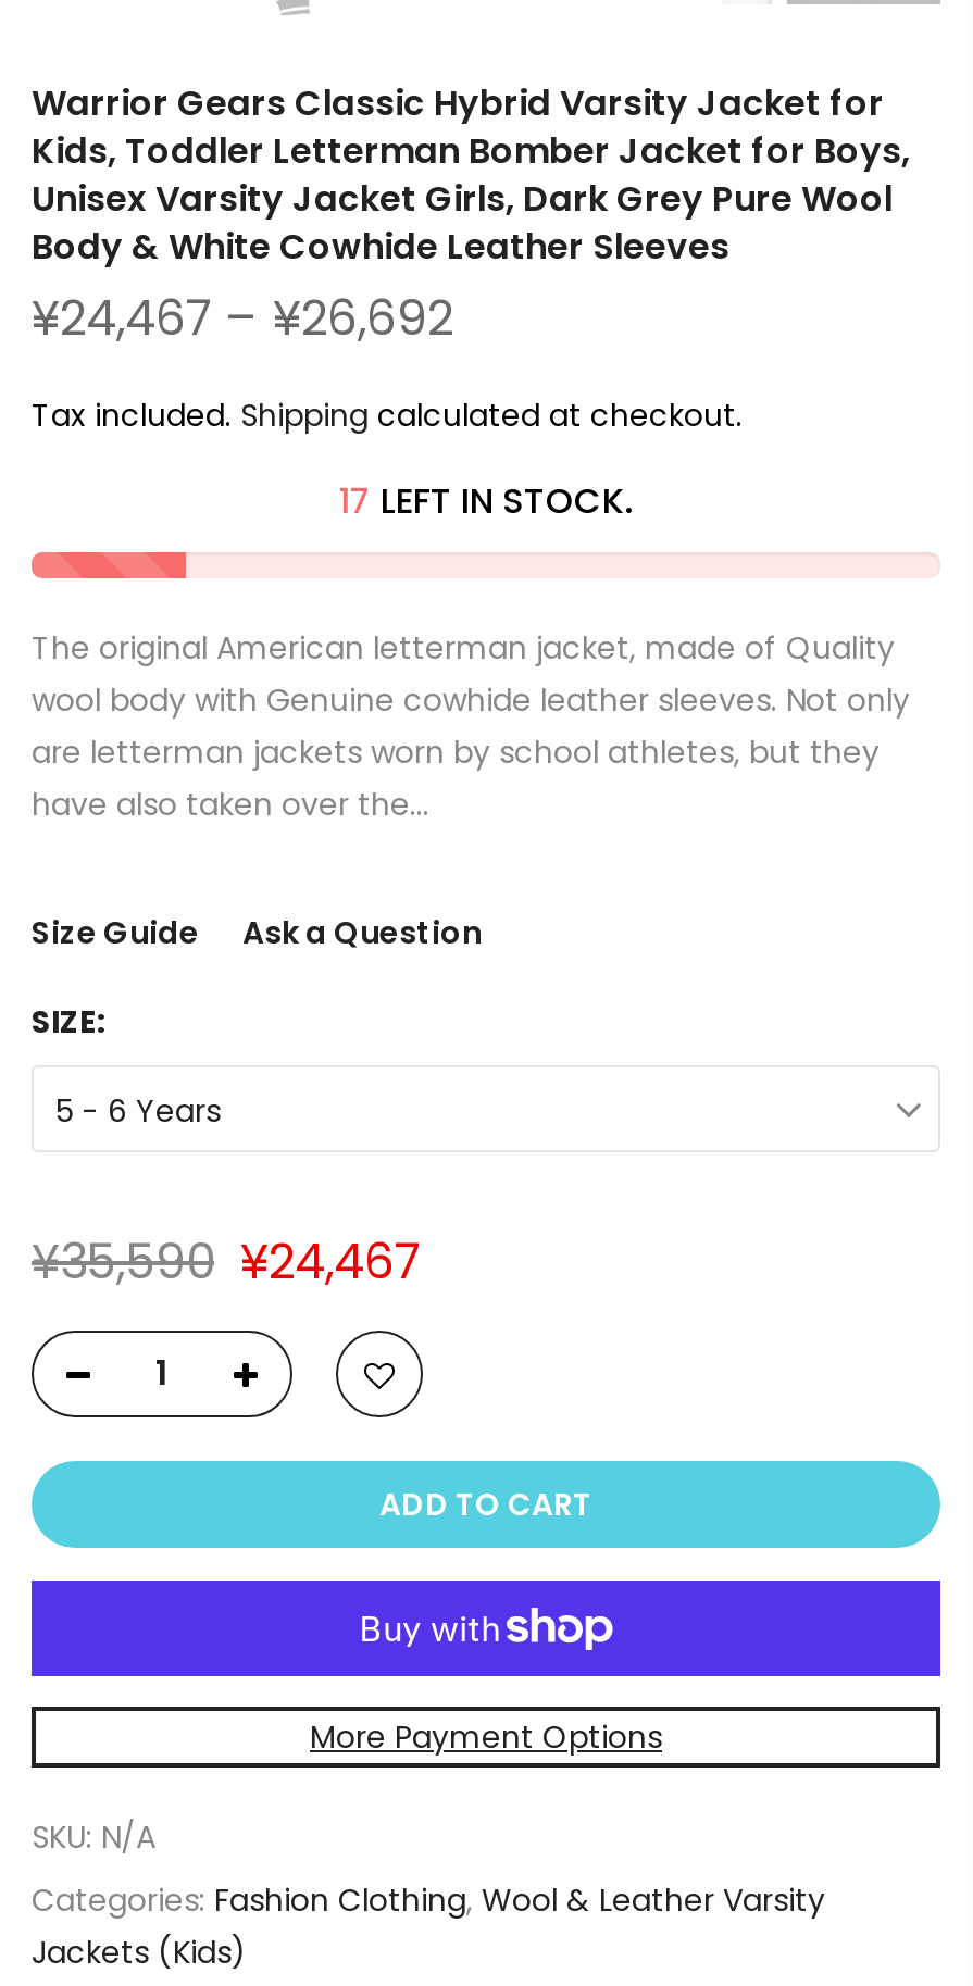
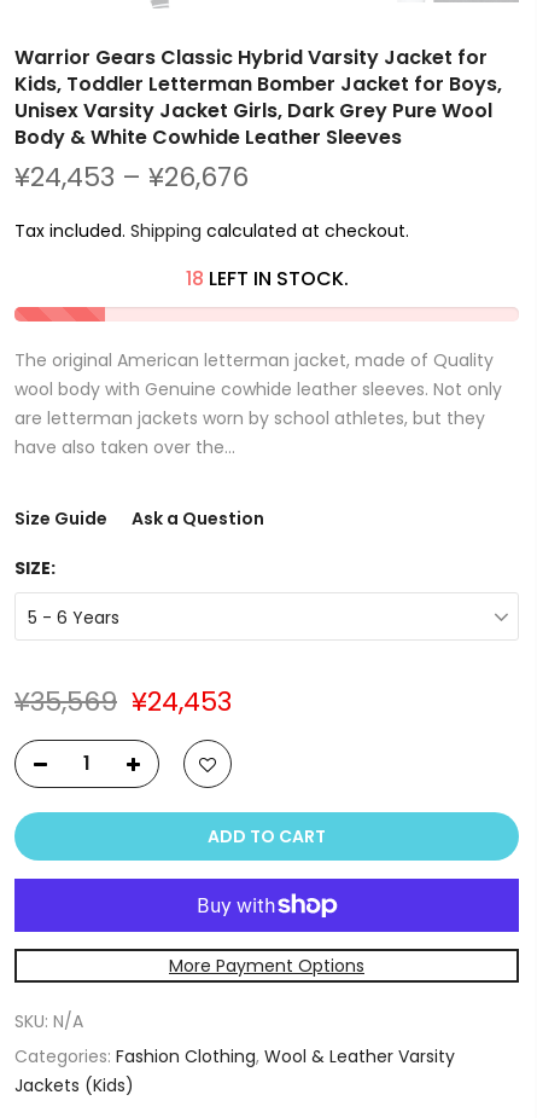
- ¥24,467 – ¥26,692
+ ¥24,453 – ¥26,676

- 17 LEFT IN STOCK.
+ 18 LEFT IN STOCK.

- ¥35,590 ¥24,467
+ ¥35,569 ¥24,453
